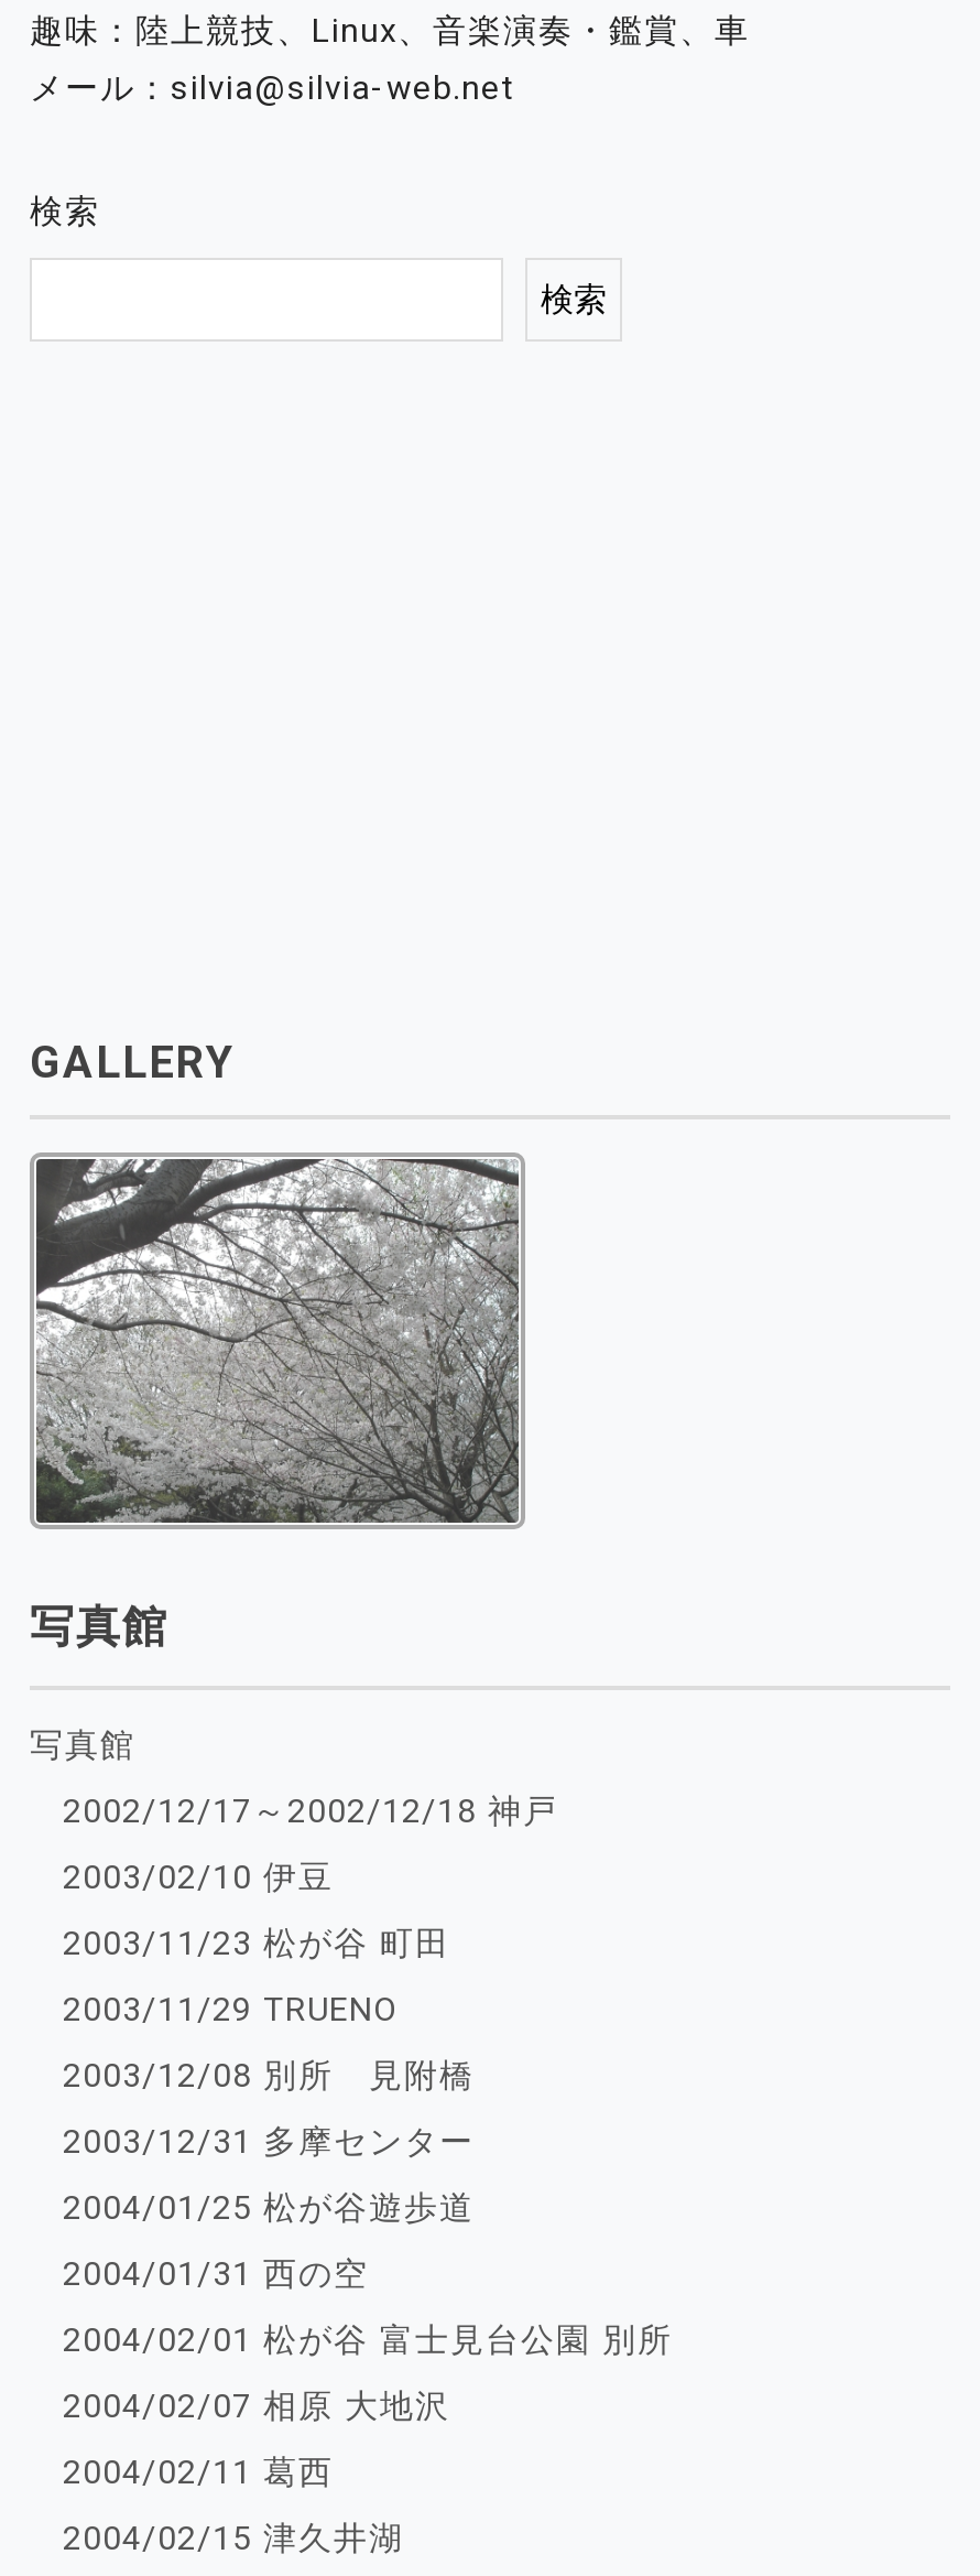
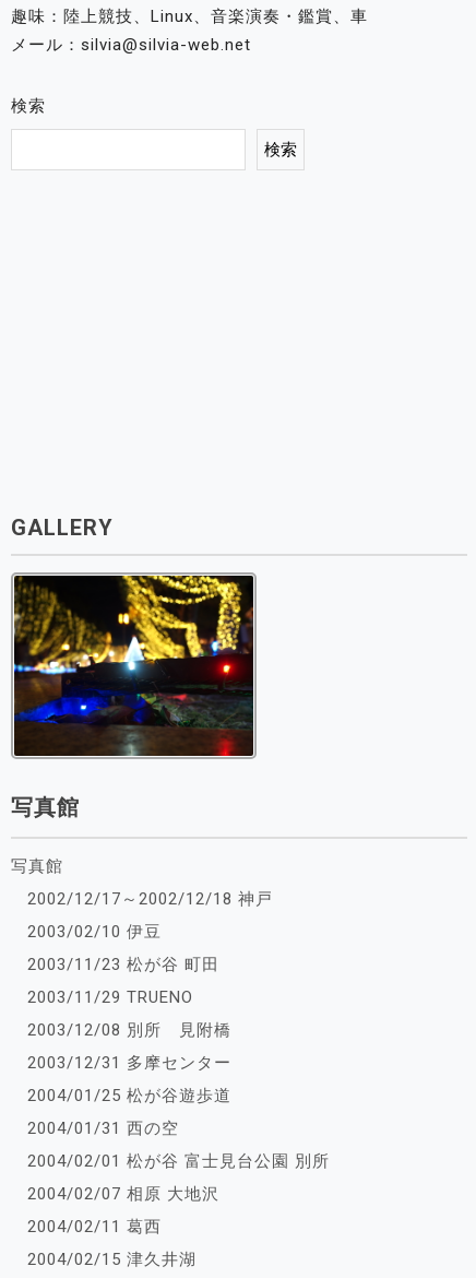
- [image]
+ [image]
